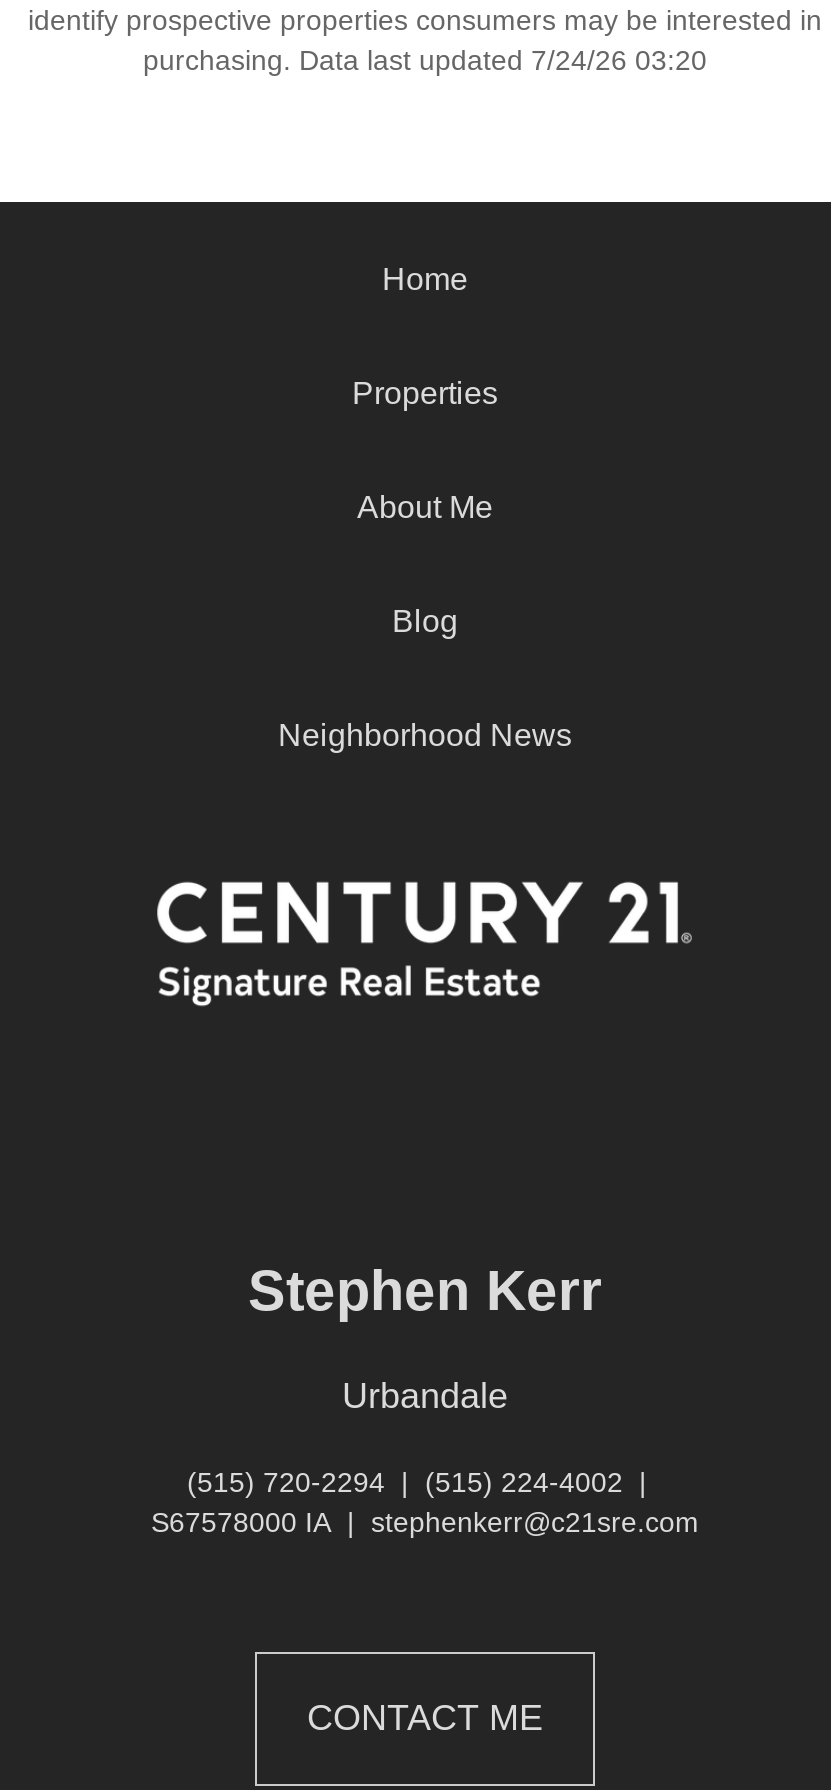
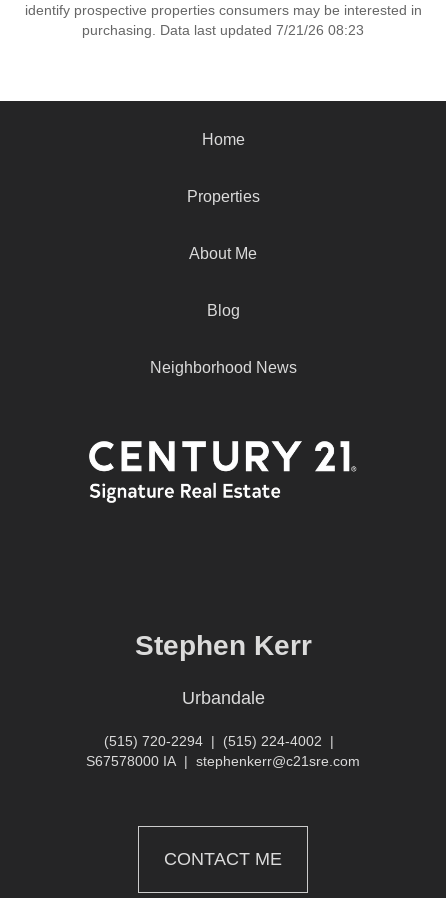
- purchasing. Data last updated 7/24/26 03:20
+ purchasing. Data last updated 7/21/26 08:23
